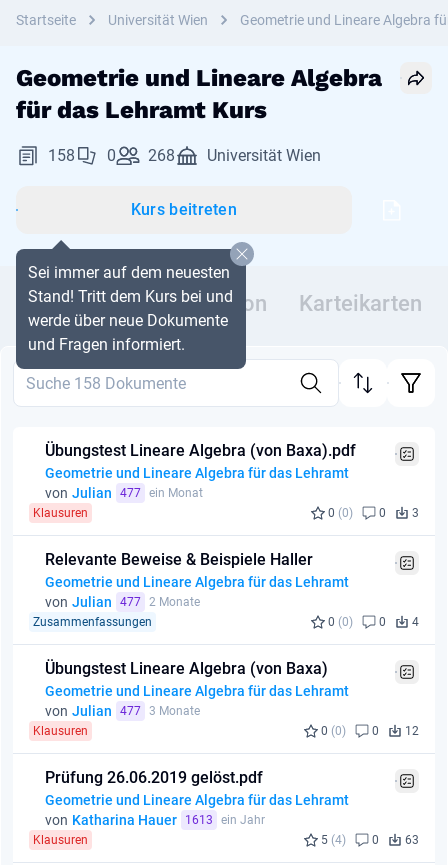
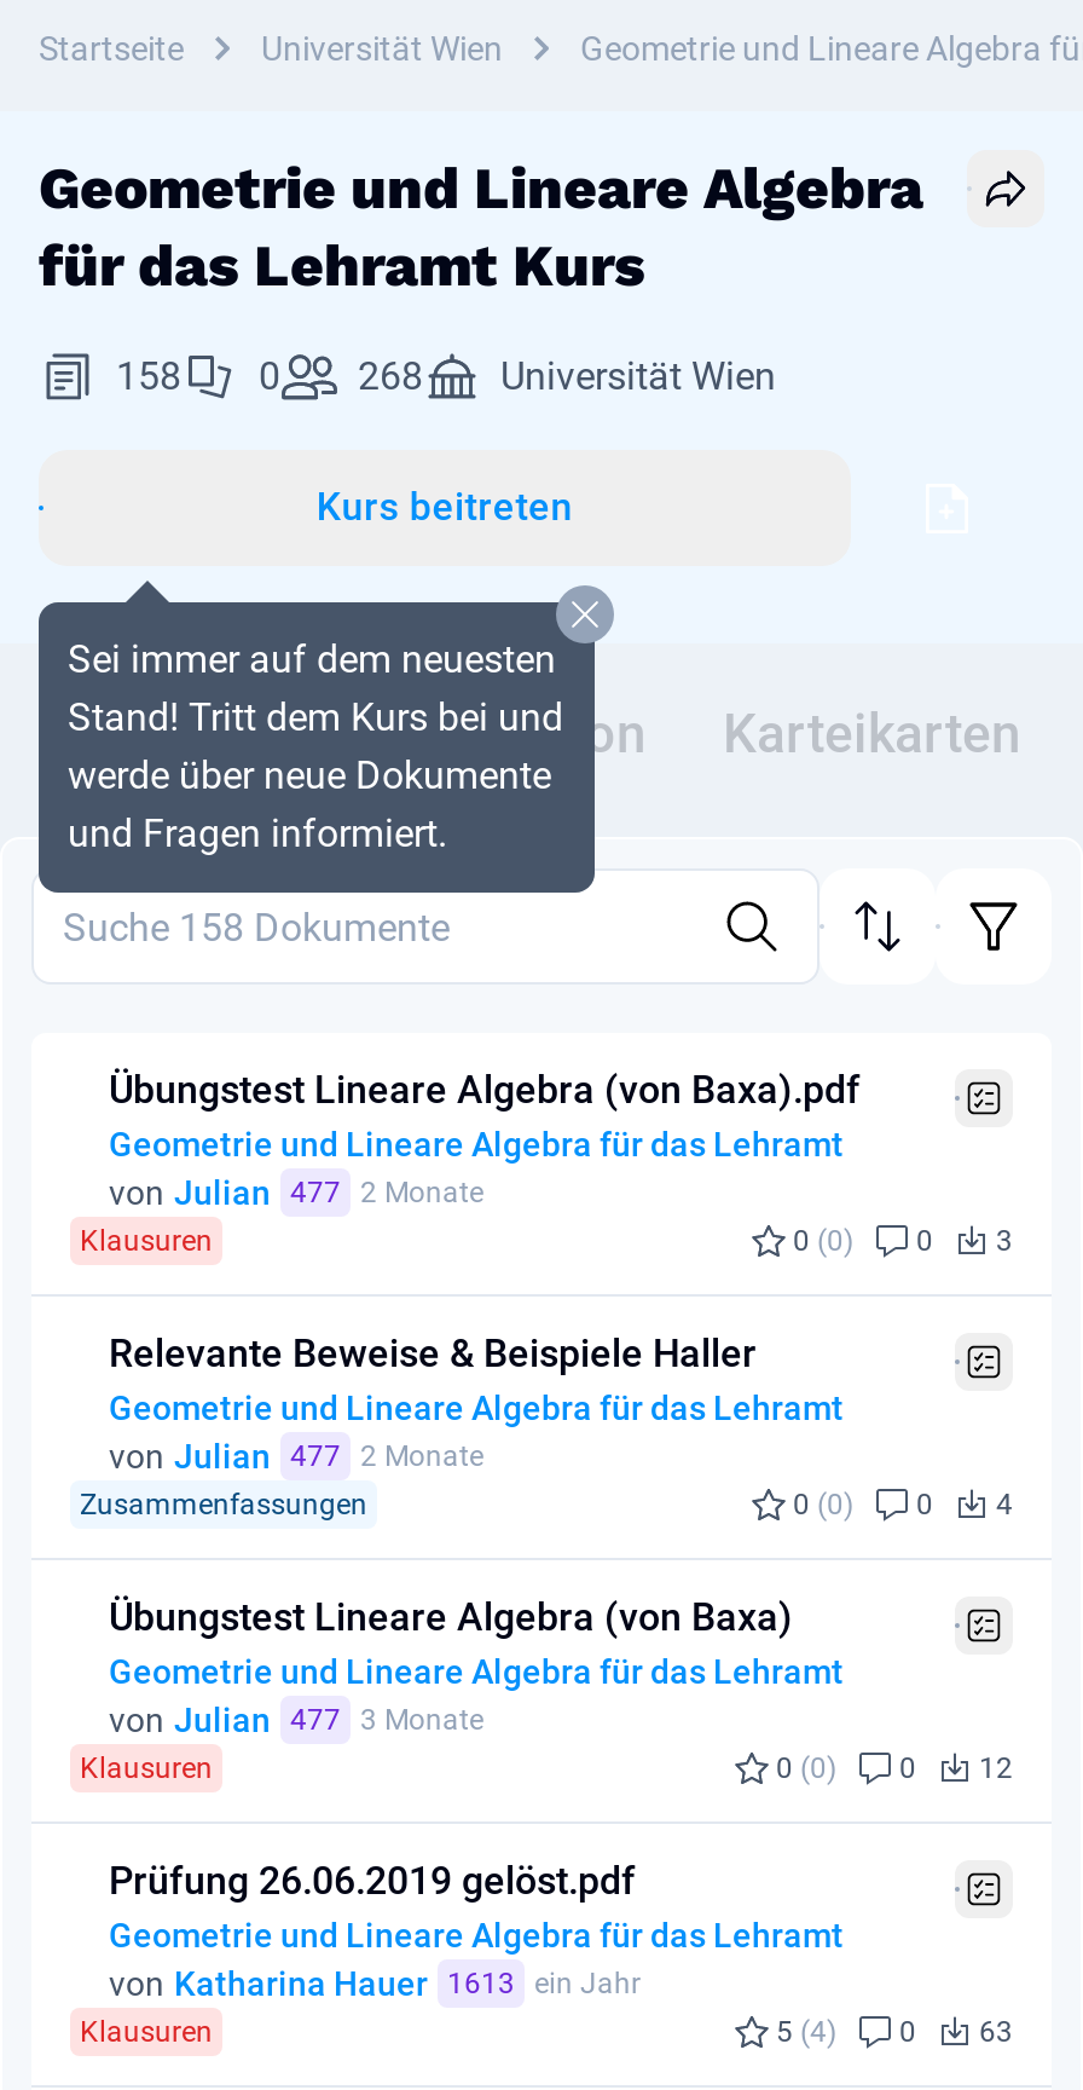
- von Julian 477 ein Monat
+ von Julian 477 2 Monate
